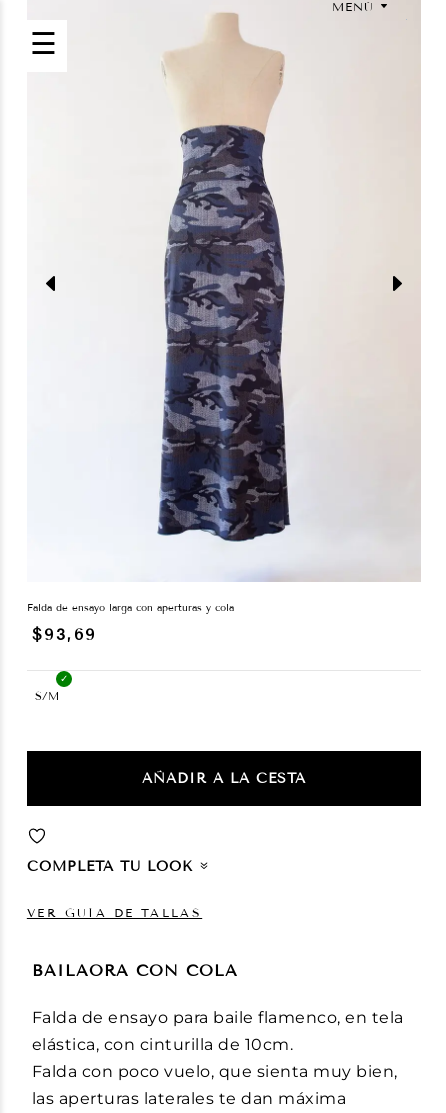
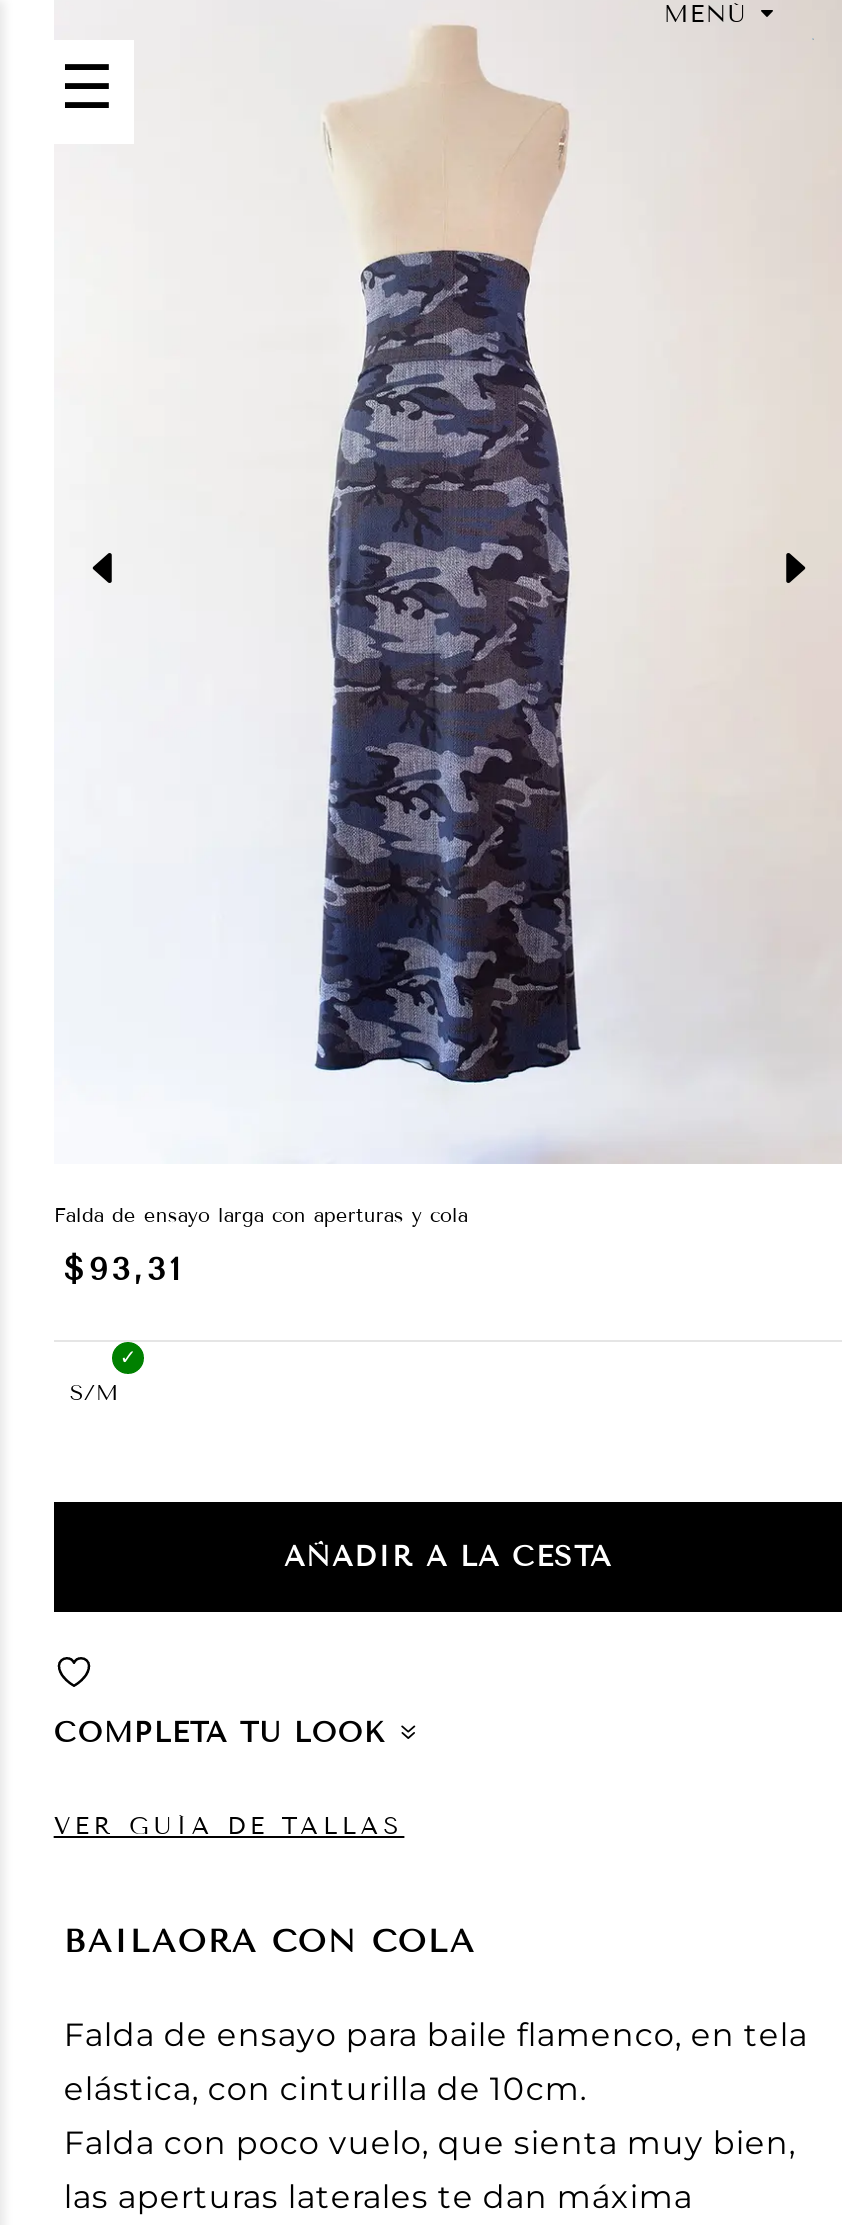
- $93,69
+ $93,31
